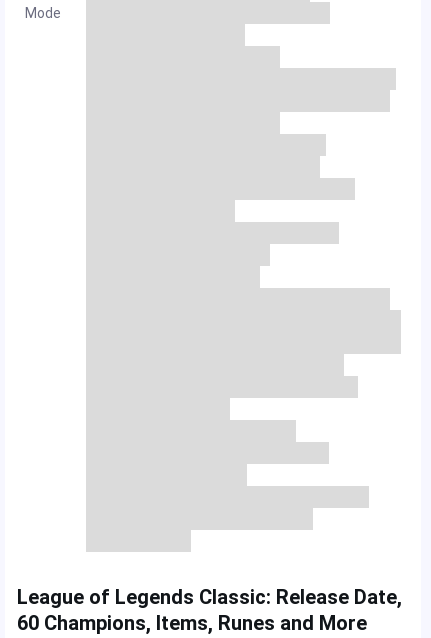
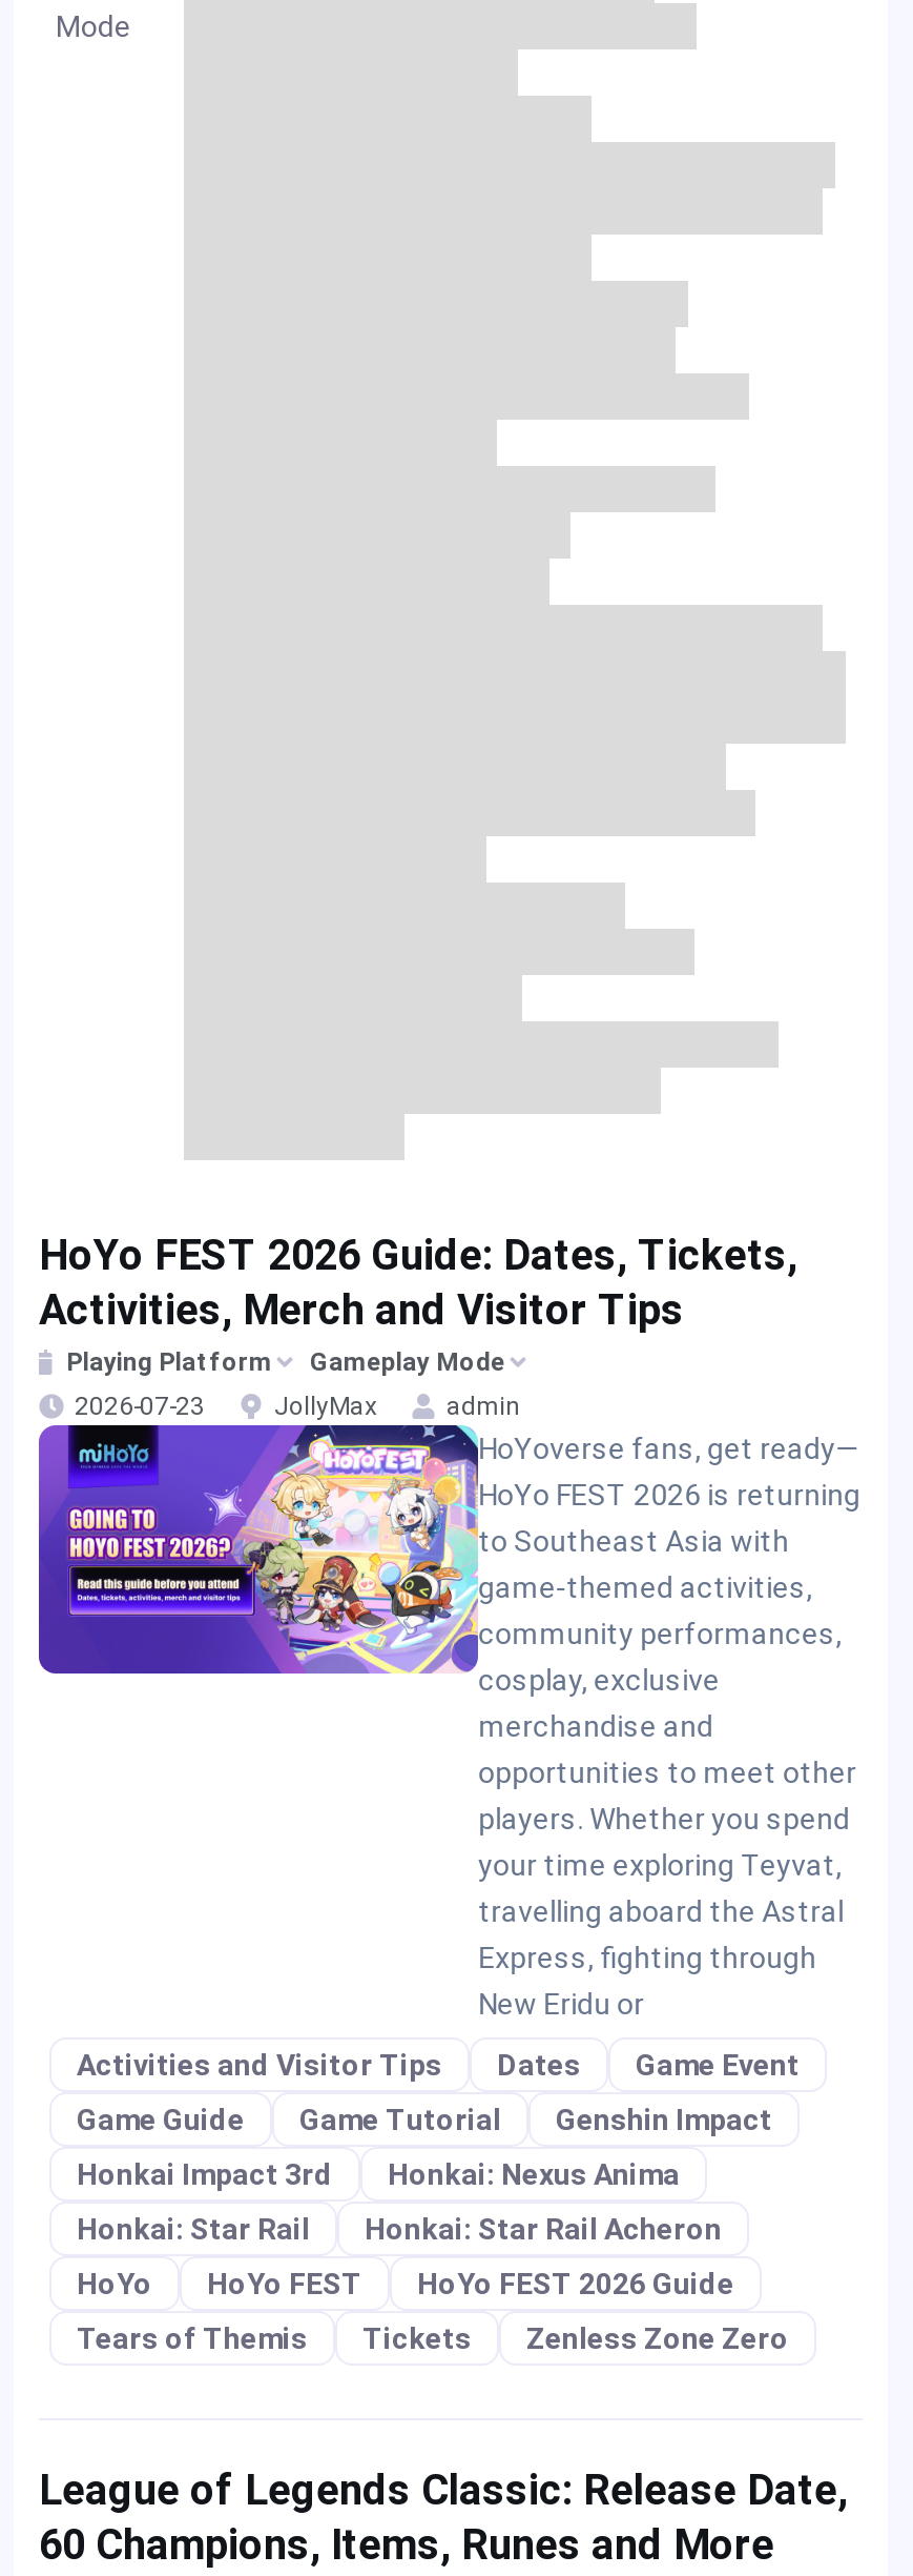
+ [image]
+ HoYo FEST 2026 Guide: Dates, Tickets,
+ Activities, Merch and Visitor Tips
+ Playing Platform
+ Gameplay Mode
+ 2026-07-23
+ JollyMax
+ admin
+ HoYoverse fans, get ready—
+ HoYo FEST 2026 is returning
+ to Southeast Asia with
+ game-themed activities,
+ community performances,
+ cosplay, exclusive
+ merchandise and
+ opportunities to meet other
+ players. Whether you spend
+ your time exploring Teyvat,
+ travelling aboard the Astral
+ Express, fighting through
+ New Eridu or
+ Activities and Visitor Tips
+ Dates
+ Game Event
+ Game Guide
+ Game Tutorial
+ Genshin Impact
+ Honkai Impact 3rd
+ Honkai: Nexus Anima
+ Honkai: Star Rail
+ Honkai: Star Rail Acheron
+ HoYo
+ HoYo FEST
+ HoYo FEST 2026 Guide
+ Tears of Themis
+ Tickets
+ Zenless Zone Zero
